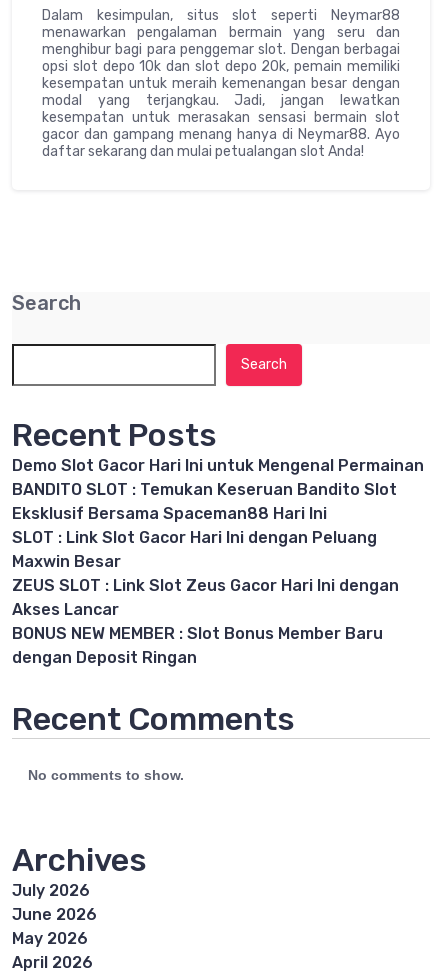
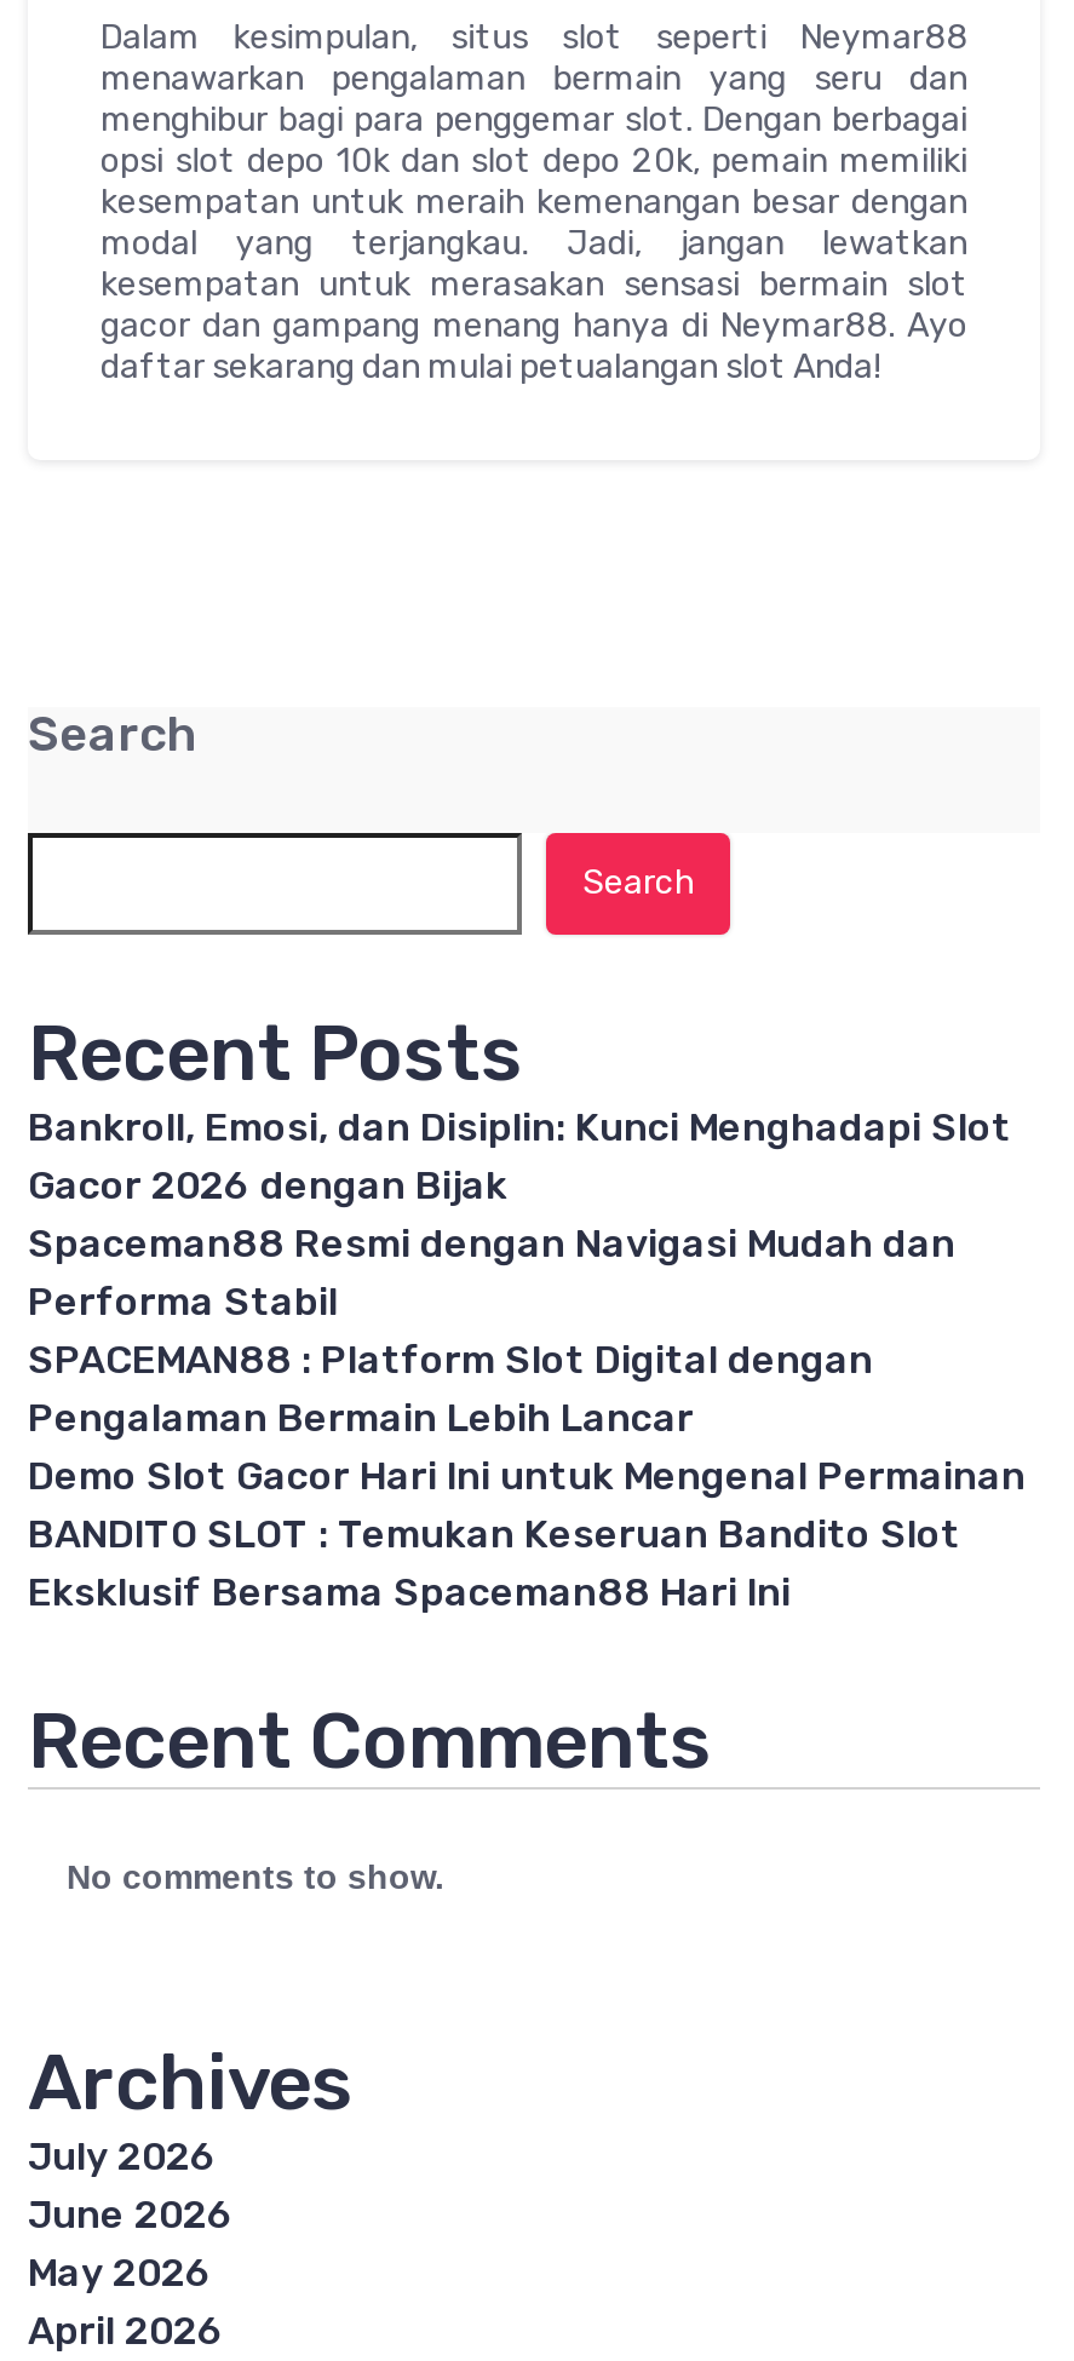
+ Bankroll, Emosi, dan Disiplin: Kunci Menghadapi Slot
+ Gacor 2026 dengan Bijak
+ Spaceman88 Resmi dengan Navigasi Mudah dan
+ Performa Stabil
+ SPACEMAN88 : Platform Slot Digital dengan
+ Pengalaman Bermain Lebih Lancar

moved down: Demo Slot Gacor Hari Ini untuk Mengenal Permainan | BANDITO SLOT : Temukan Keseruan Bandito Slot | Eksklusif Bersama Spaceman88 Hari Ini

- SLOT : Link Slot Gacor Hari Ini dengan Peluang
- Maxwin Besar
- ZEUS SLOT : Link Slot Zeus Gacor Hari Ini dengan
- Akses Lancar
- BONUS NEW MEMBER : Slot Bonus Member Baru
- dengan Deposit Ringan
